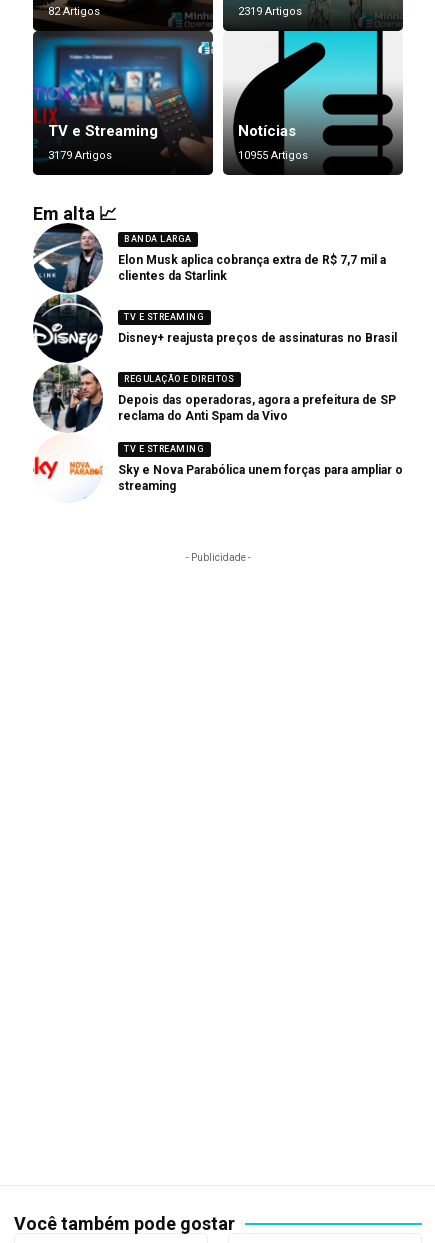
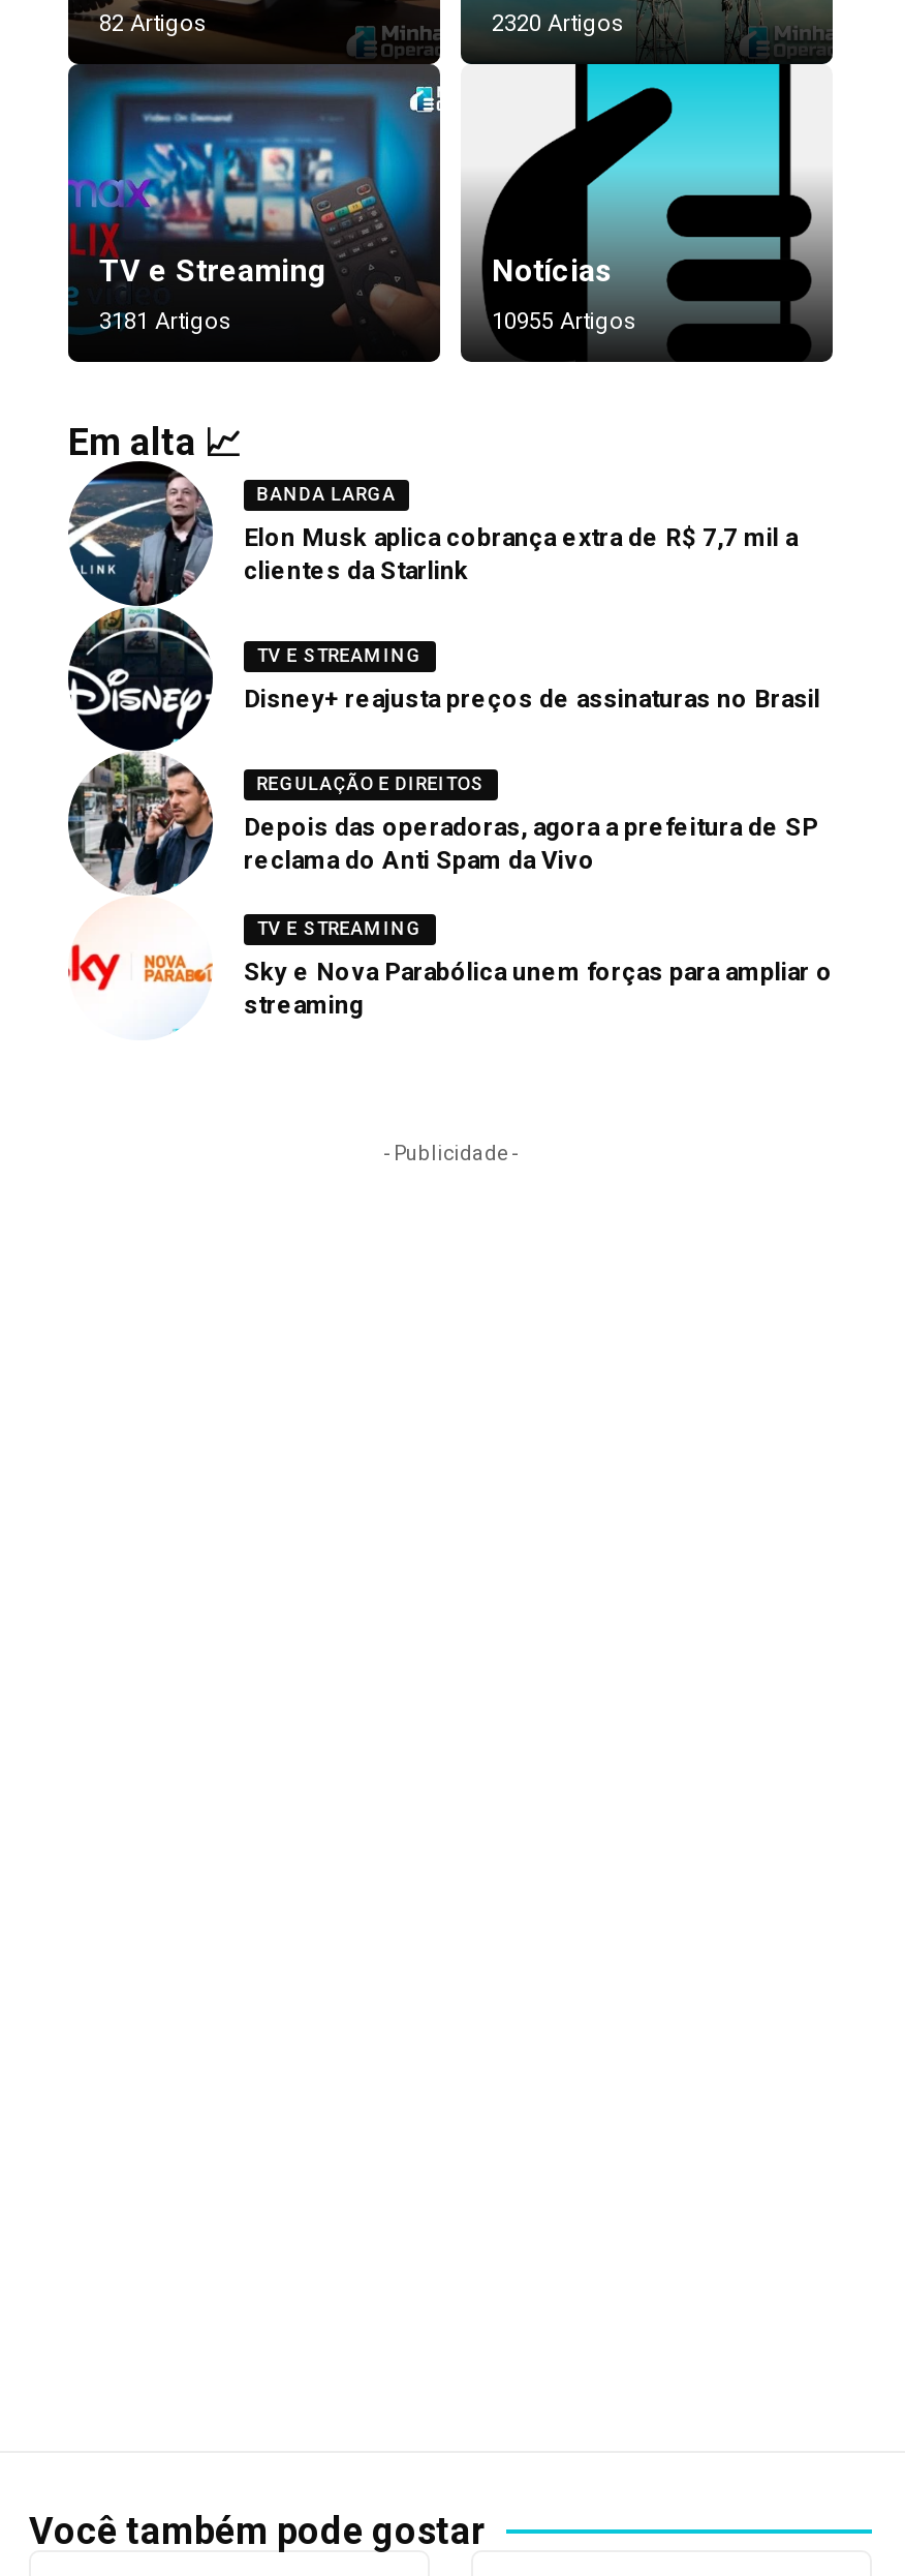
- 2319 Artigos
+ 2320 Artigos

- 3179 Artigos
+ 3181 Artigos
